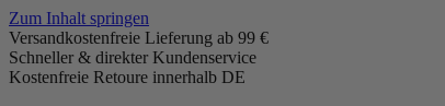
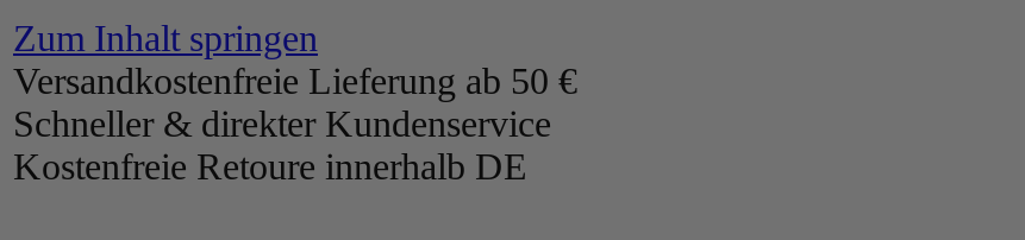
- Versandkostenfreie Lieferung ab 99 €
+ Versandkostenfreie Lieferung ab 50 €
